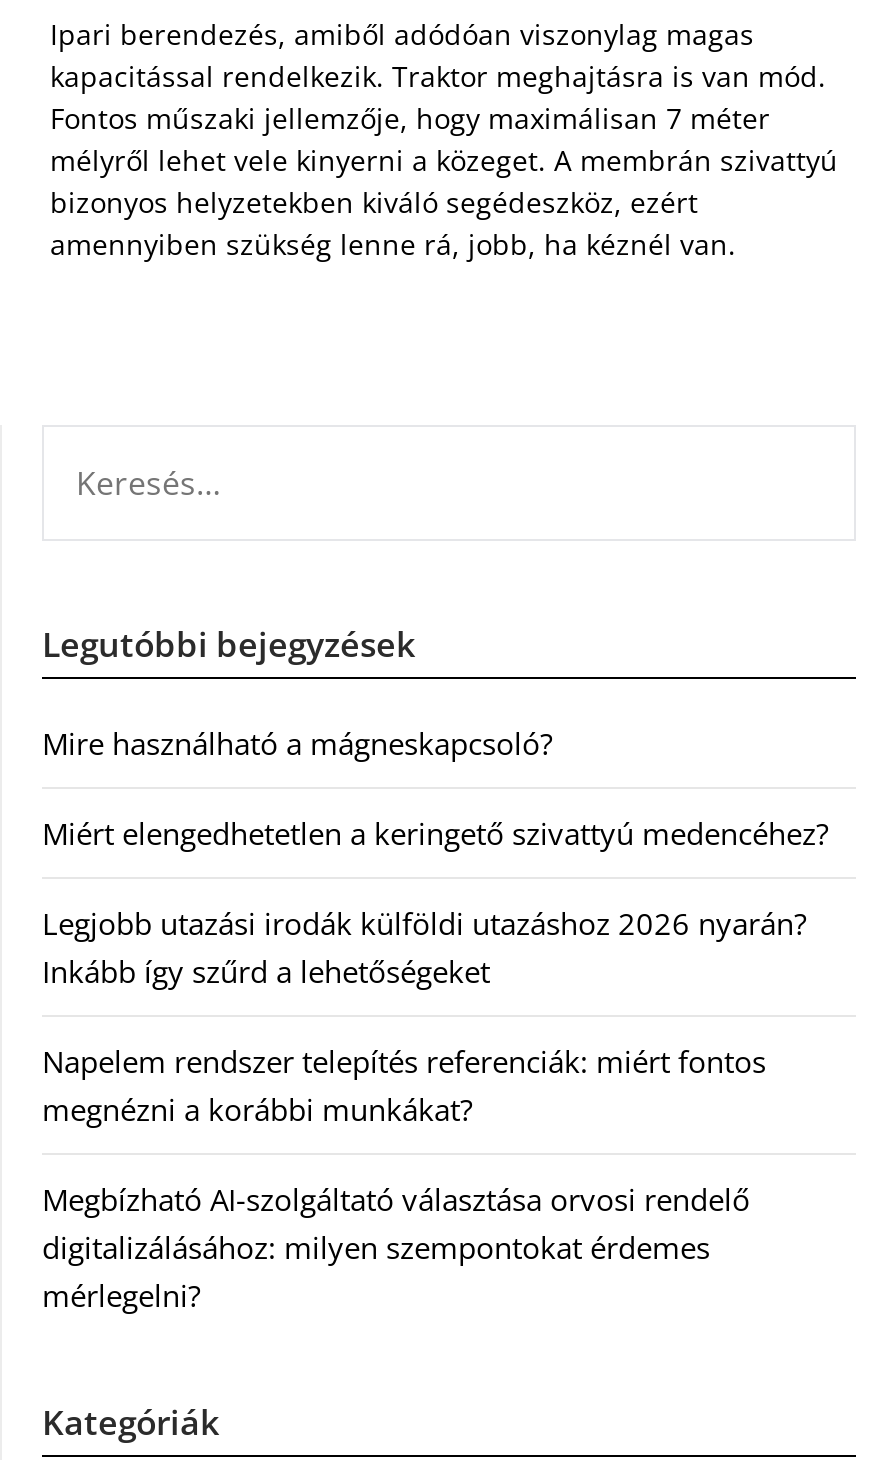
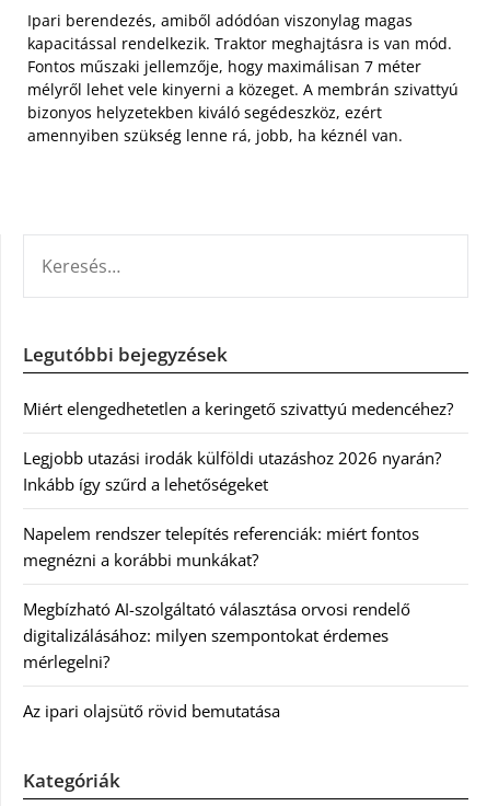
- Mire használható a mágneskapcsoló?

moved up: Miért elengedhetetlen a keringető szivattyú medencéhez? | Legjobb utazási irodák külföldi utazáshoz 2026 nyarán? | Inkább így szűrd a lehetőségeket | Napelem rendszer telepítés referenciák: miért fontos | megnézni a korábbi munkákat? | Megbízható AI-szolgáltató választása orvosi rendelő | digitalizálásához: milyen szempontokat érdemes | mérlegelni?

+ Az ipari olajsütő rövid bemutatása
